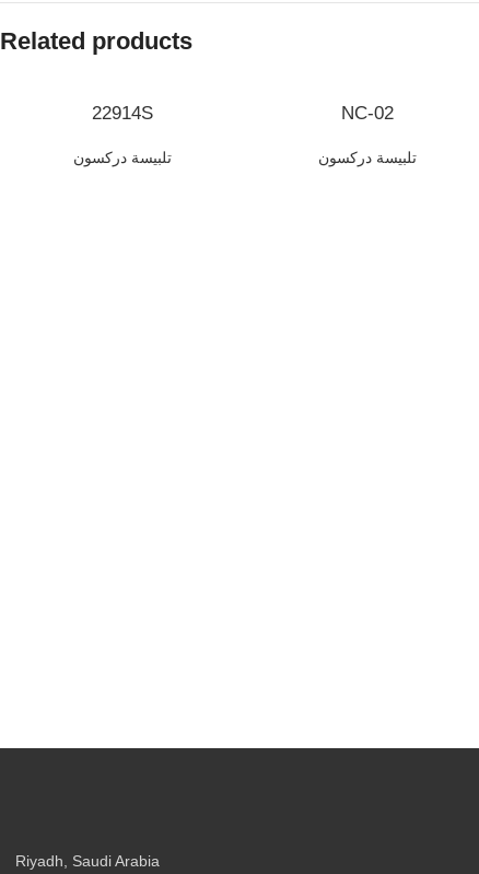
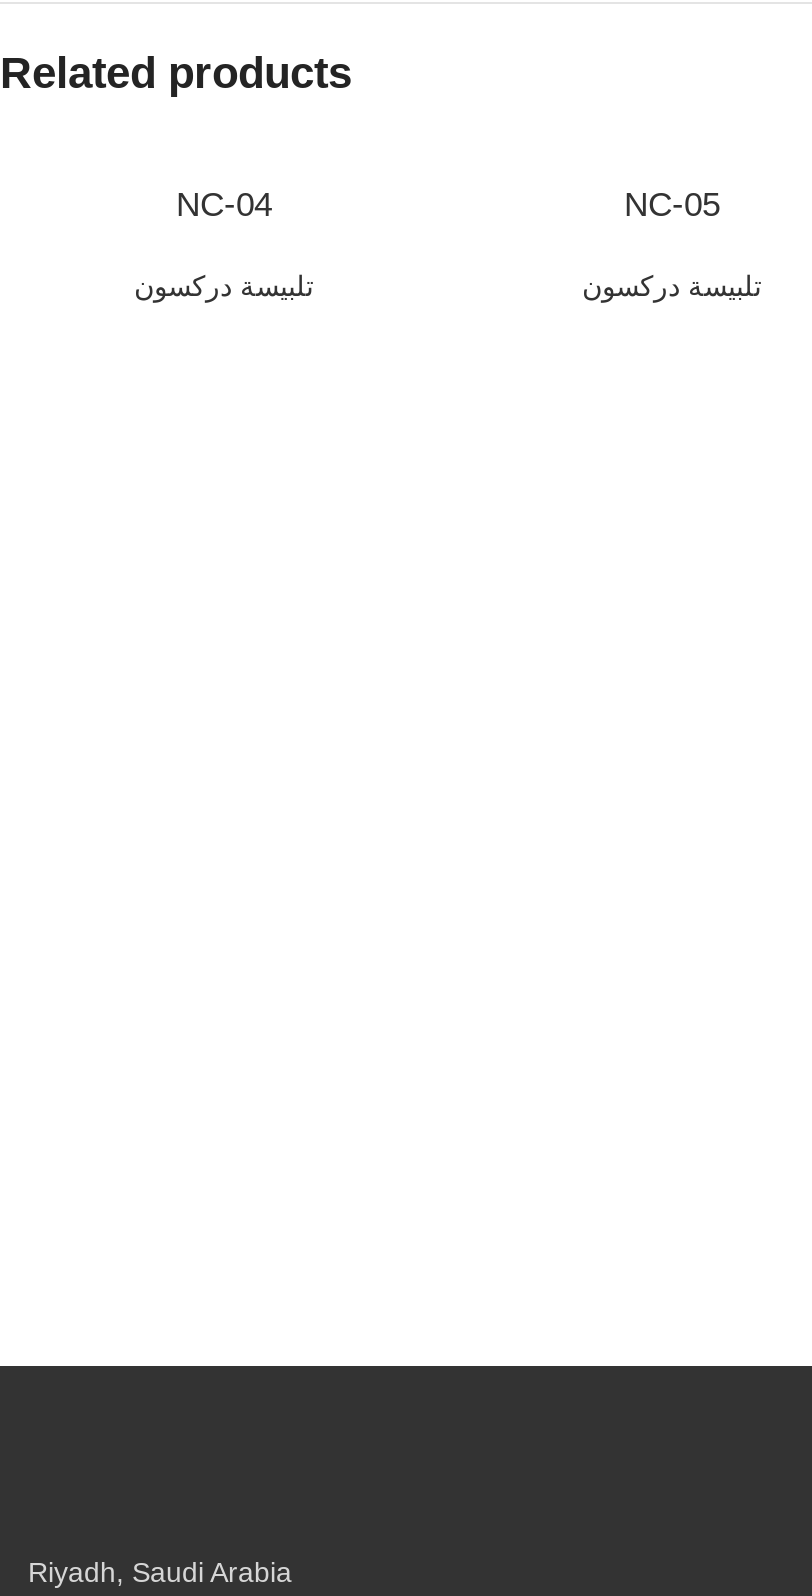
- 22914S
+ NC-04

- NC-02
+ NC-05
